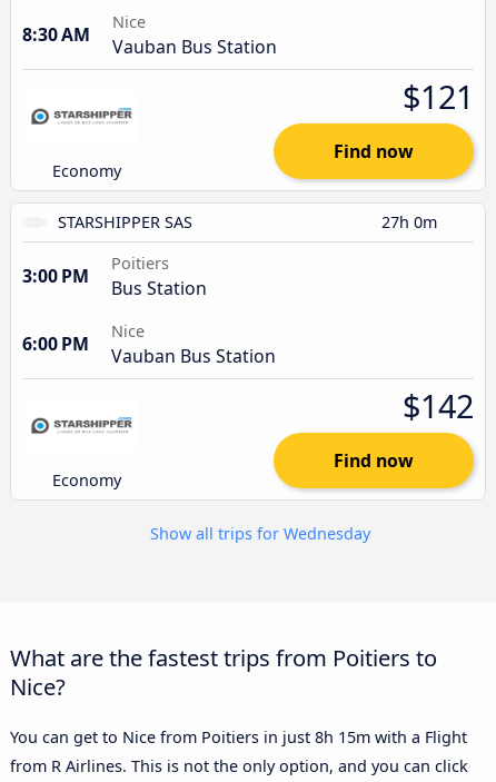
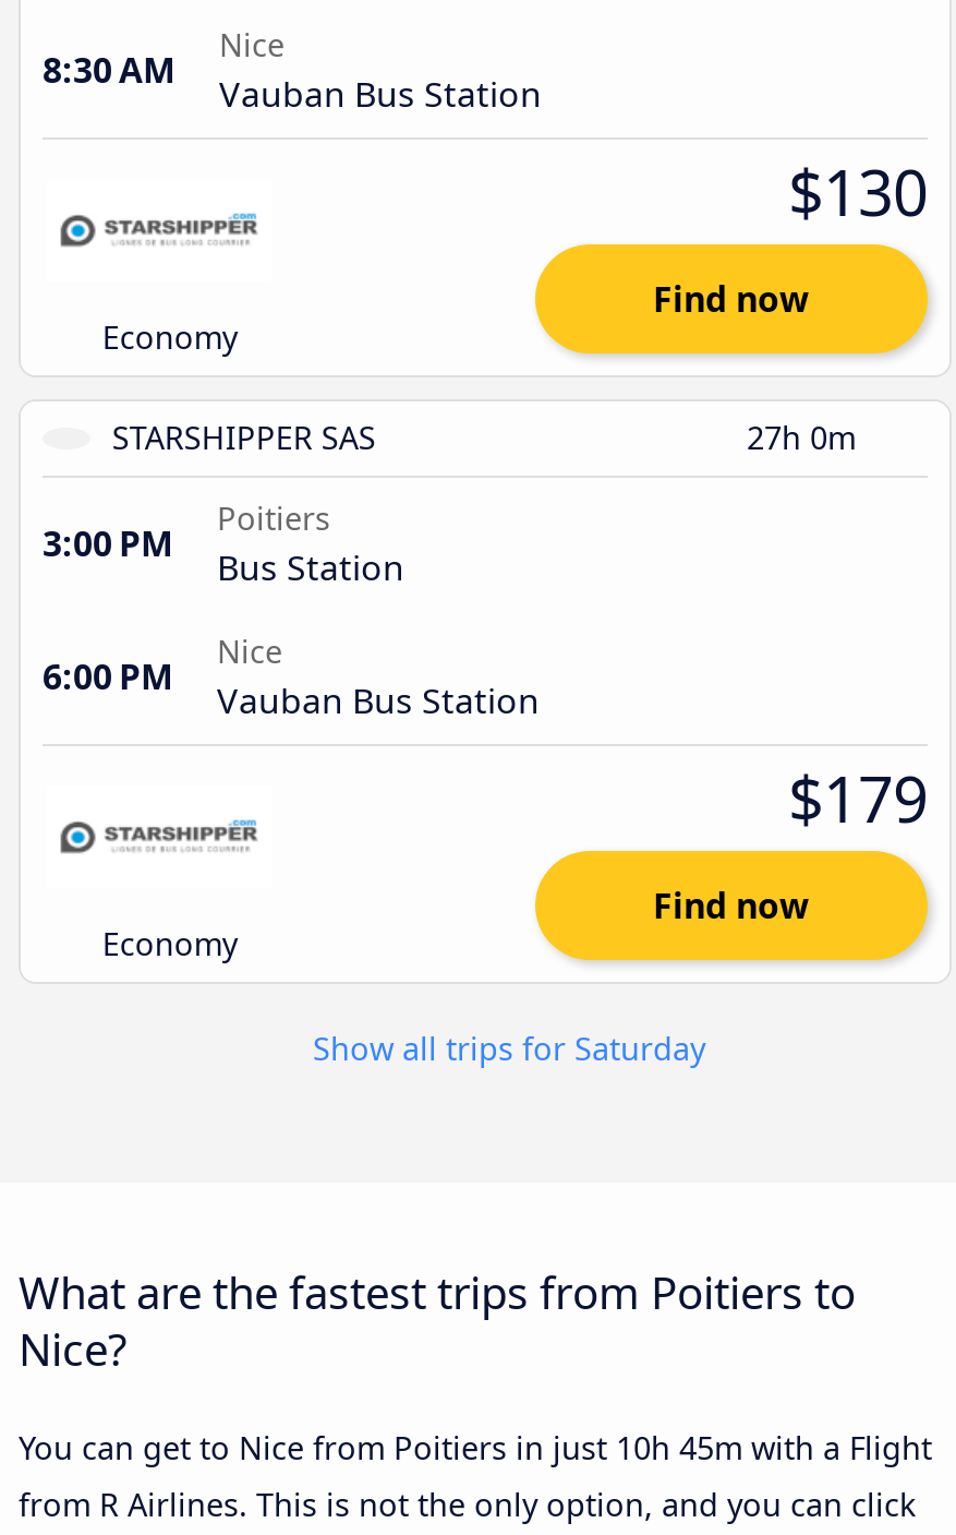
- $121
+ $130

- $142
+ $179

- Show all trips for Wednesday
+ Show all trips for Saturday

- You can get to Nice from Poitiers in just 8h 15m with a Flight
+ You can get to Nice from Poitiers in just 10h 45m with a Flight
